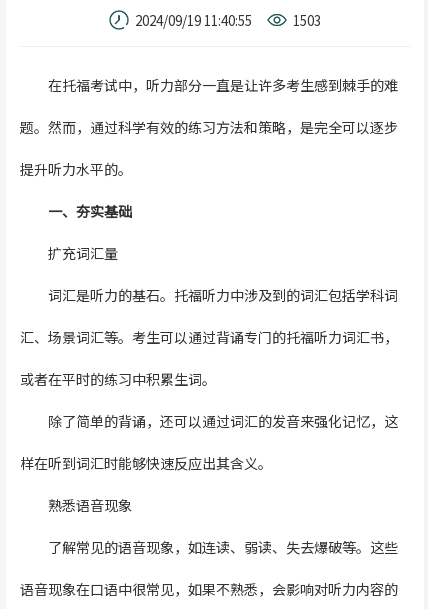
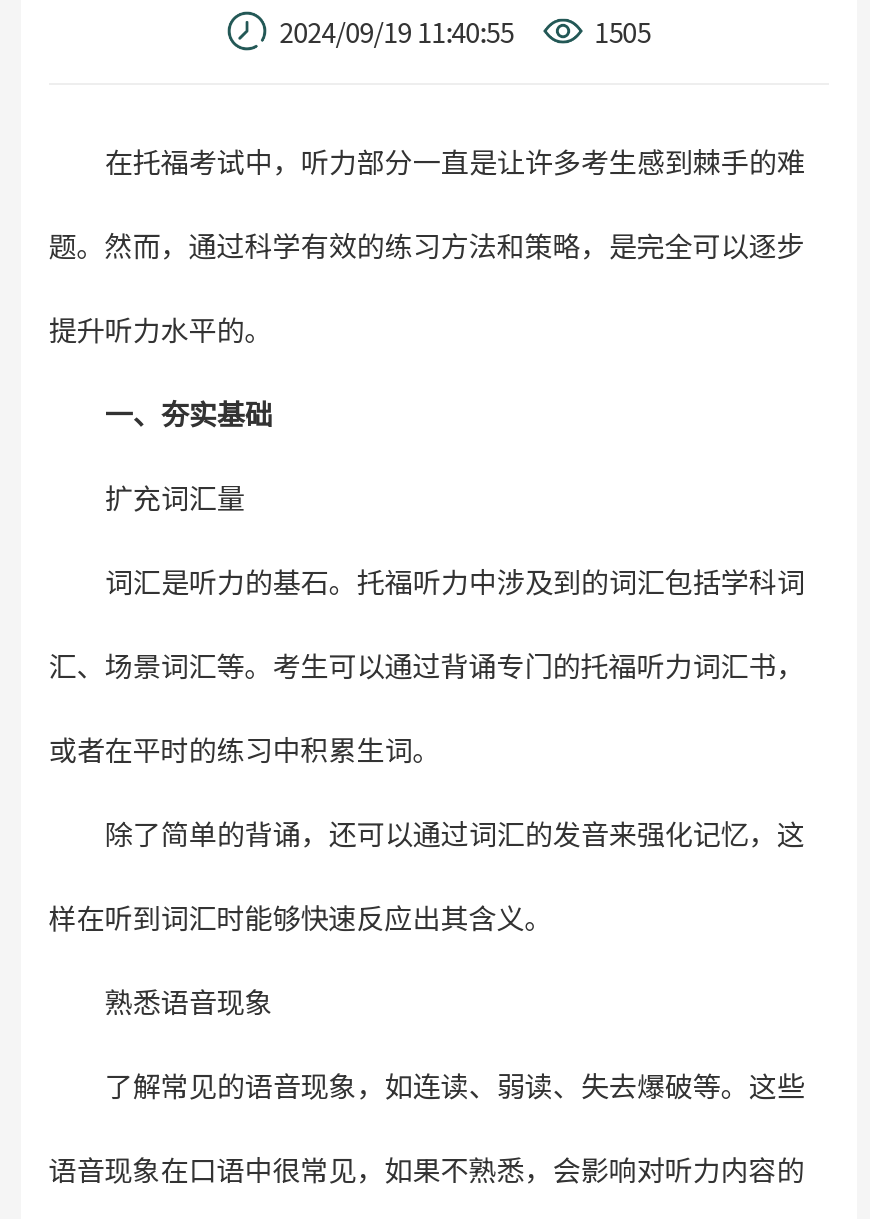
- 1503
+ 1505
